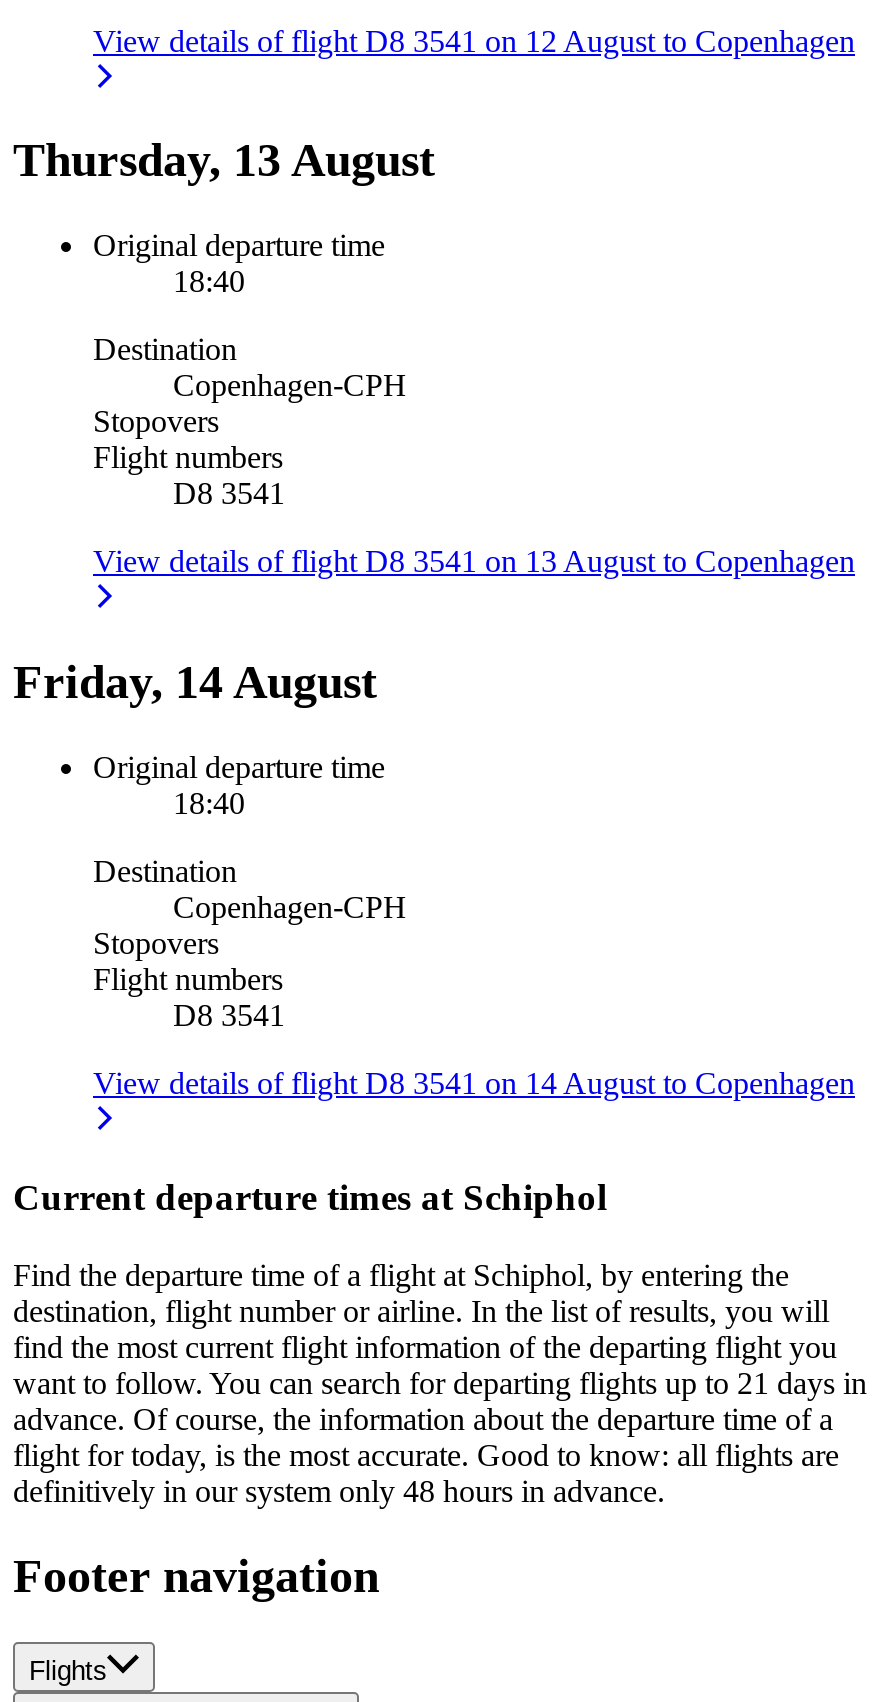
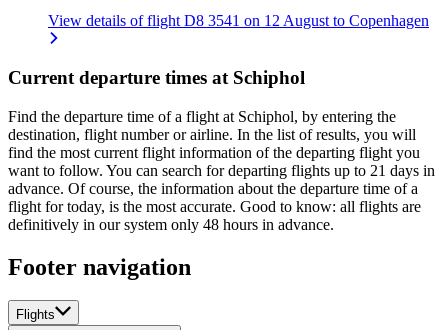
- Thursday, 13 August
- Original departure time
- 18:40
- Destination
- Copenhagen-CPH
- Stopovers
- Flight numbers
- D8 3541
- View details of flight D8 3541 on 13 August to Copenhagen
- Friday, 14 August
- Original departure time
- 18:40
- Destination
- Copenhagen-CPH
- Stopovers
- Flight numbers
- D8 3541
- View details of flight D8 3541 on 14 August to Copenhagen
